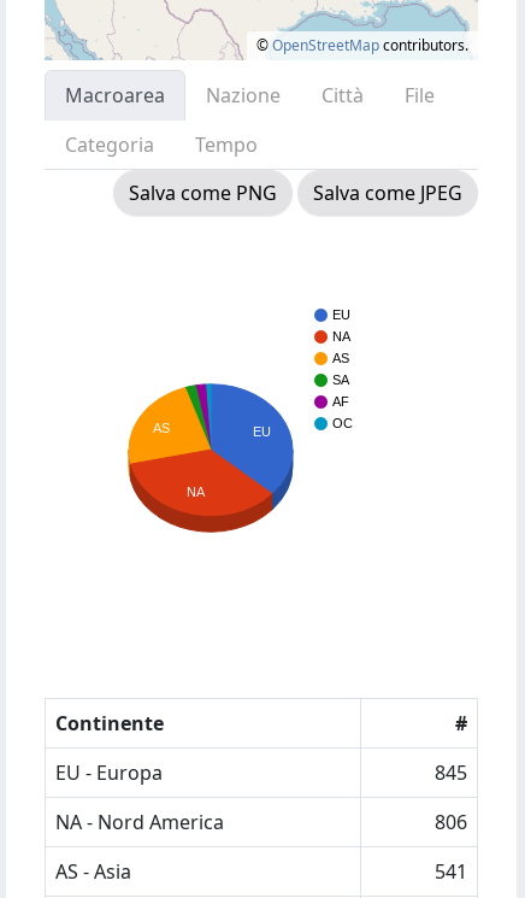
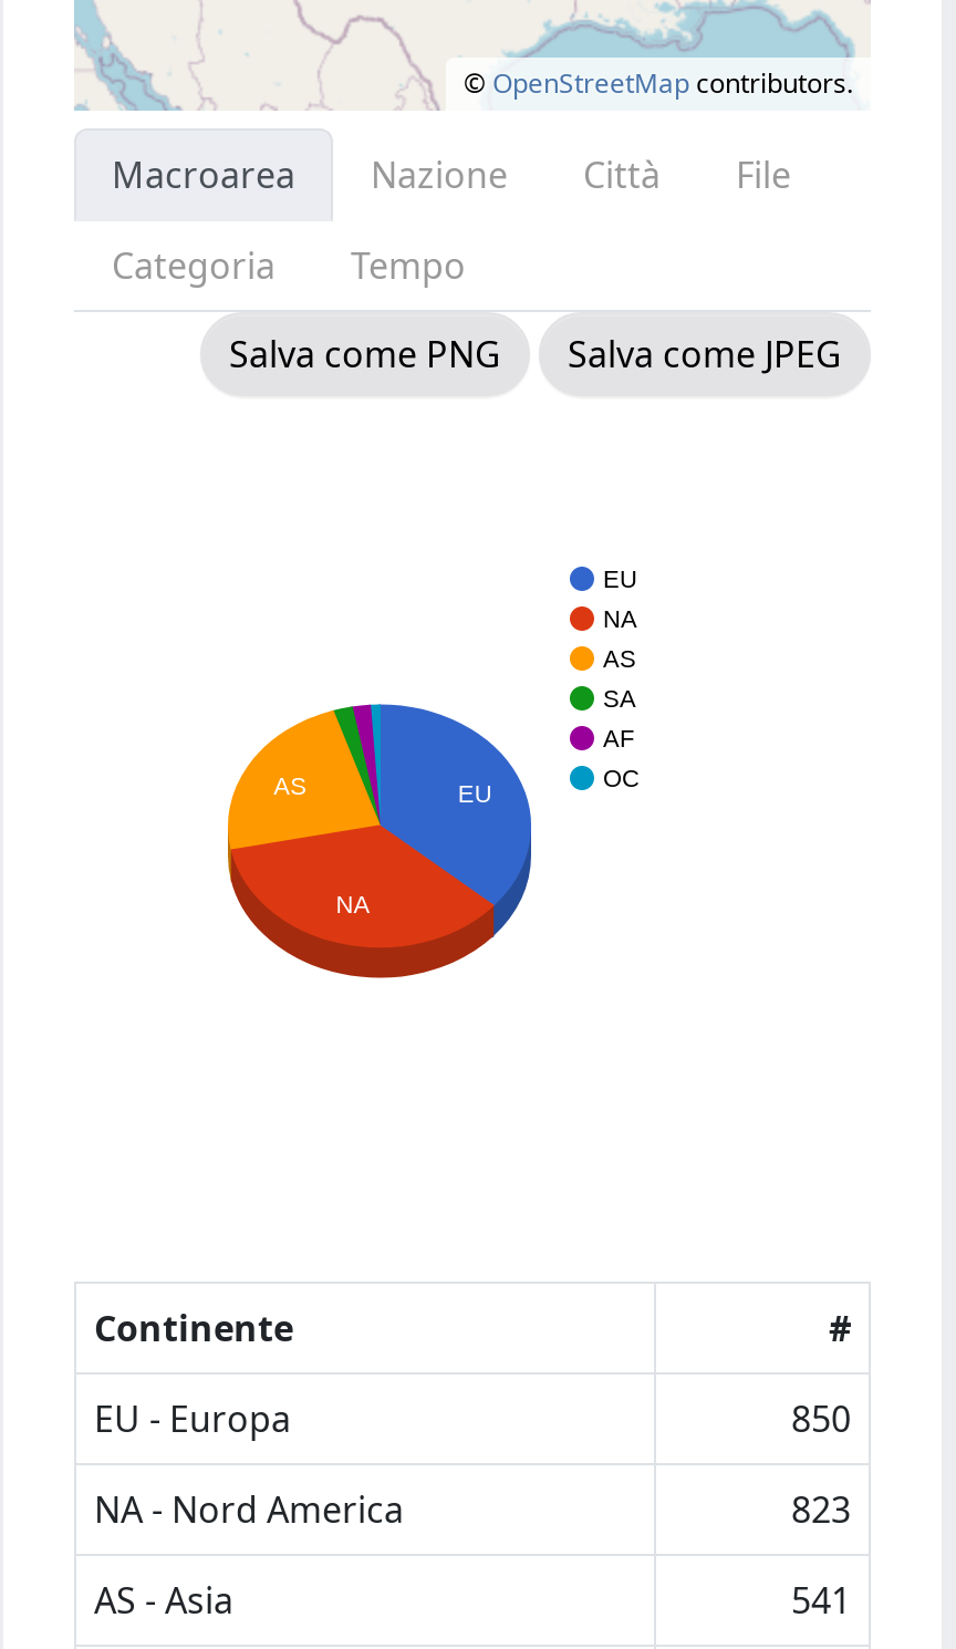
- 845
+ 850

- 806
+ 823
